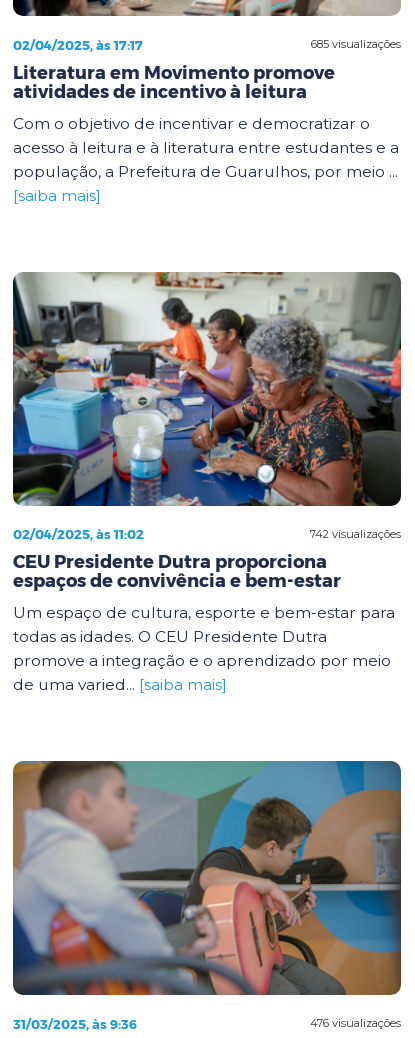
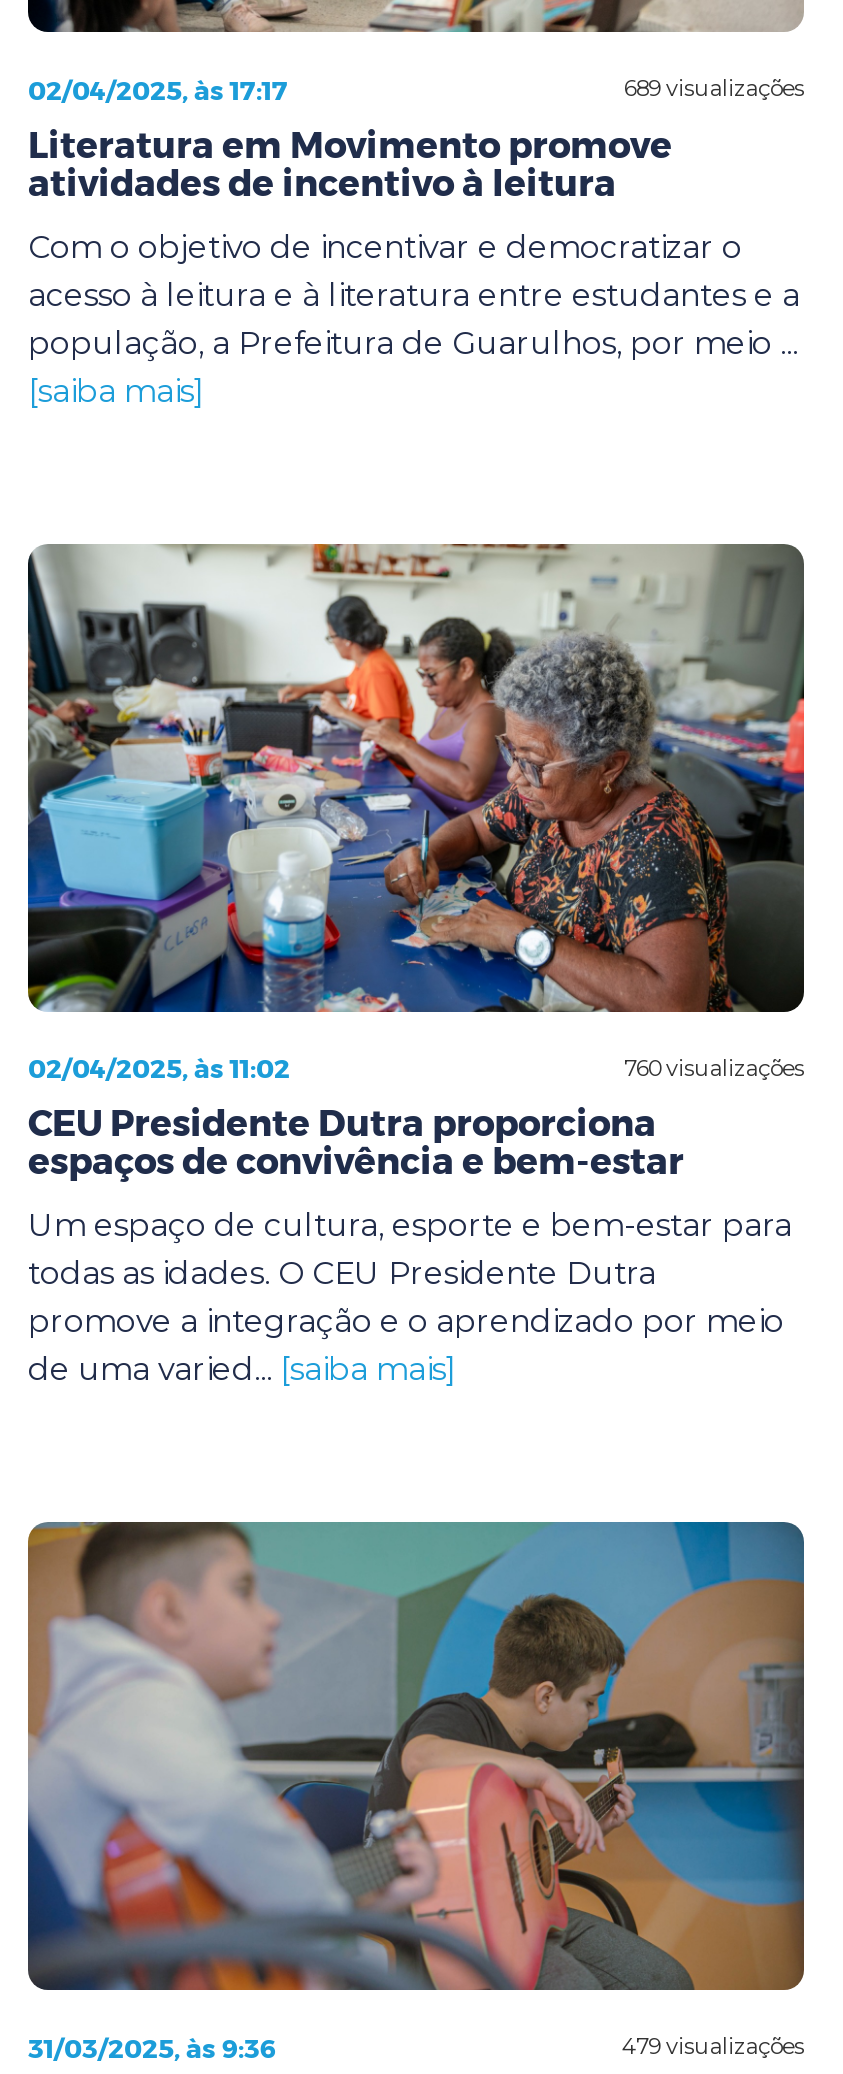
- 685 visualizações
+ 689 visualizações

- 742 visualizações
+ 760 visualizações

- 476 visualizações
+ 479 visualizações
